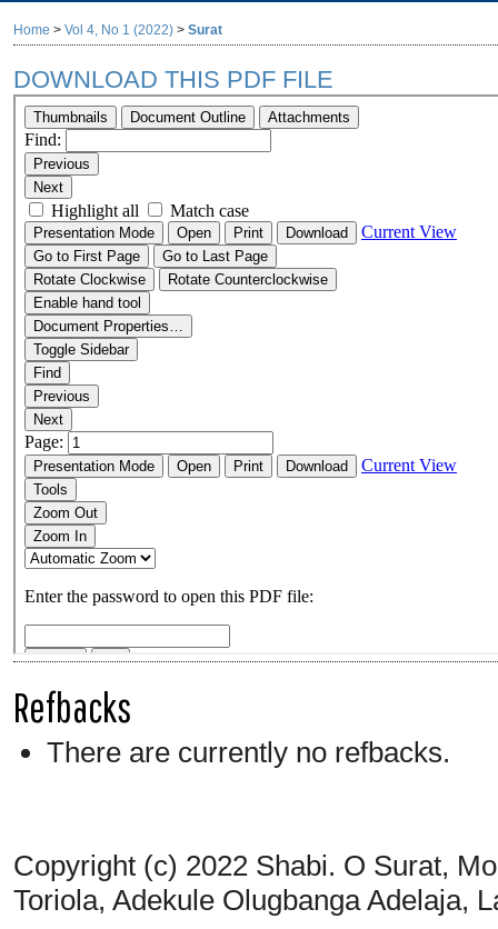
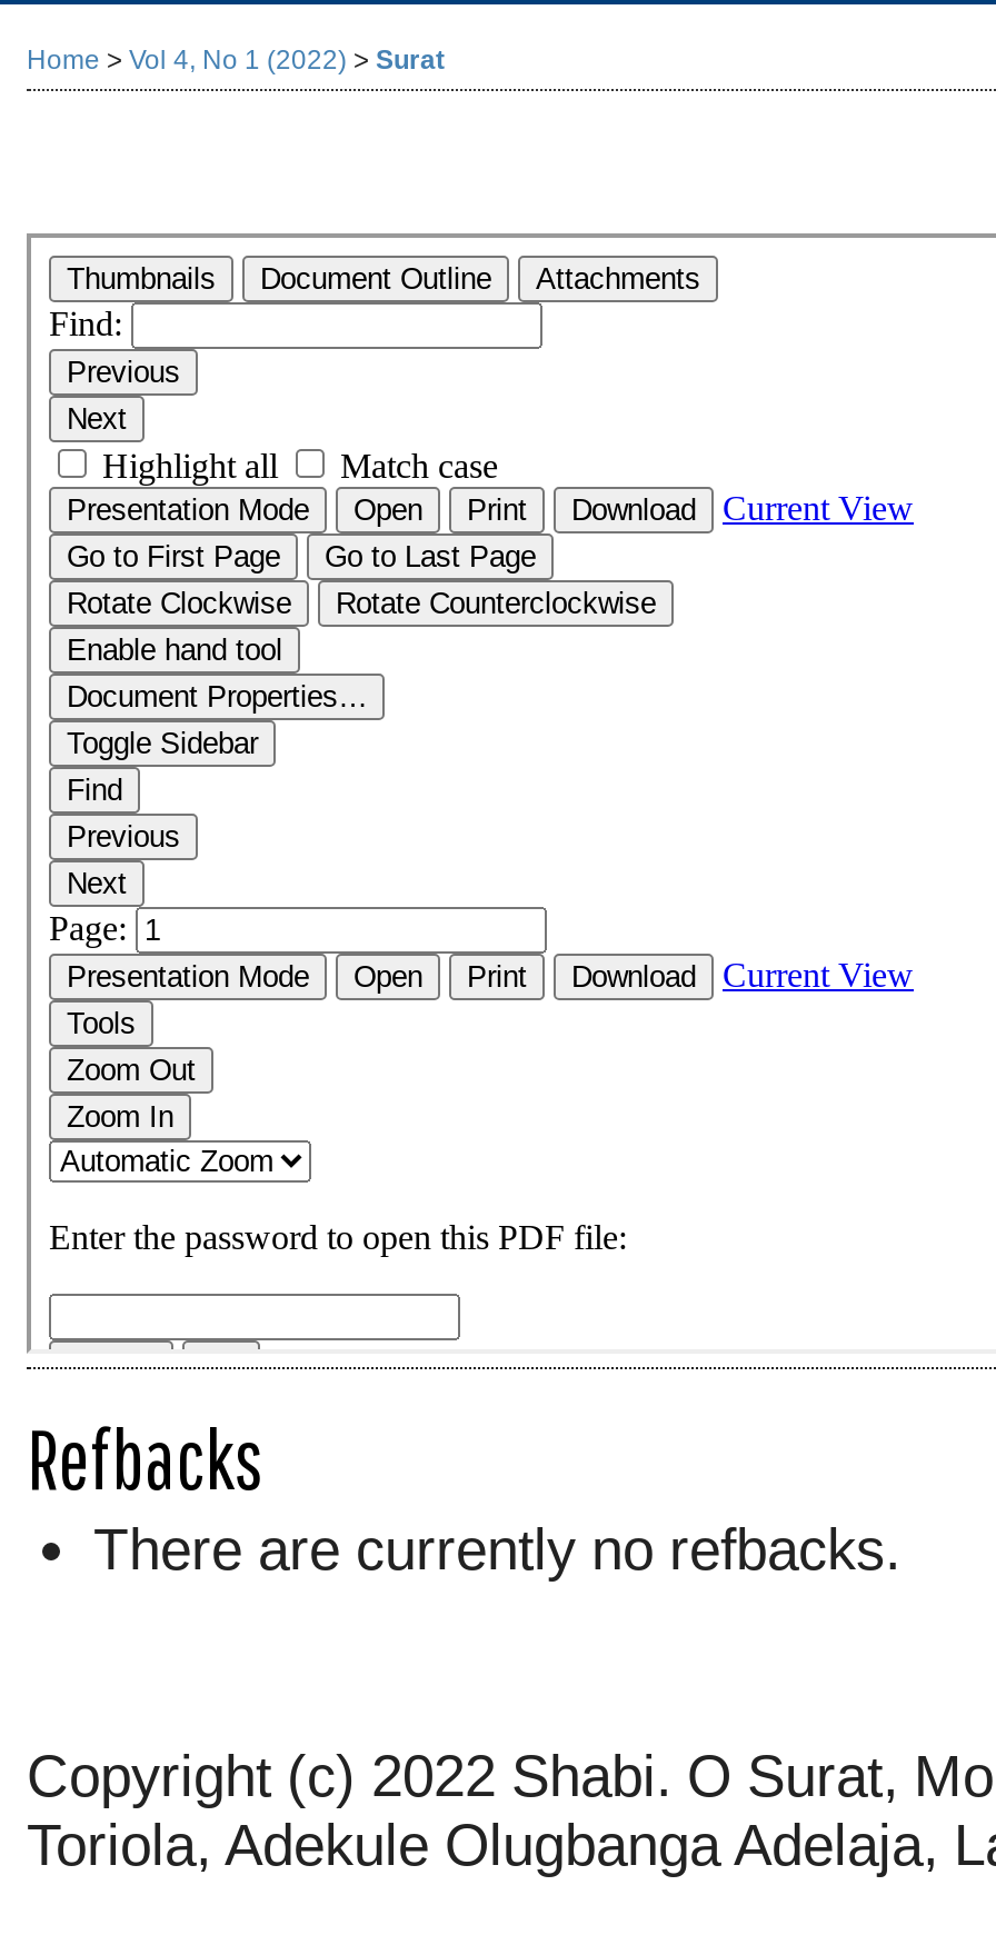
- DOWNLOAD THIS PDF FILE
